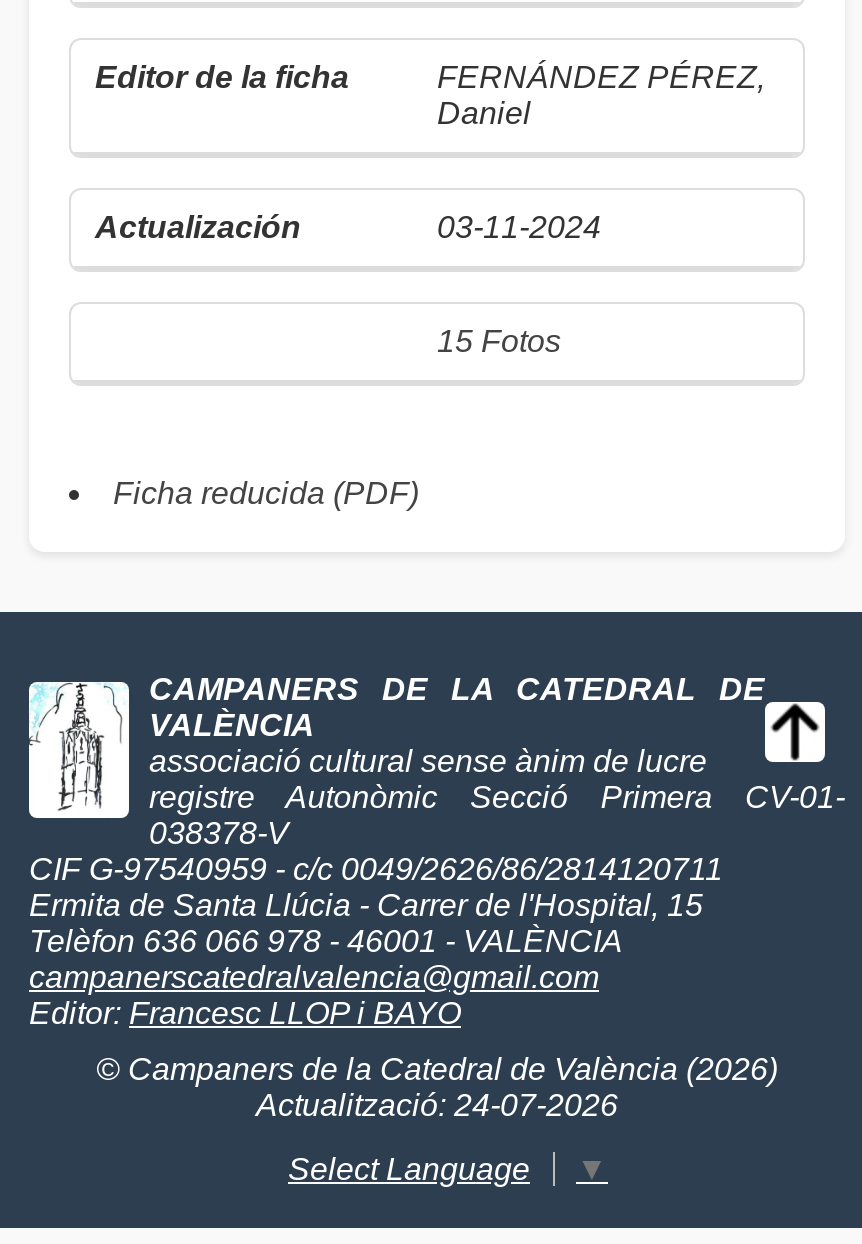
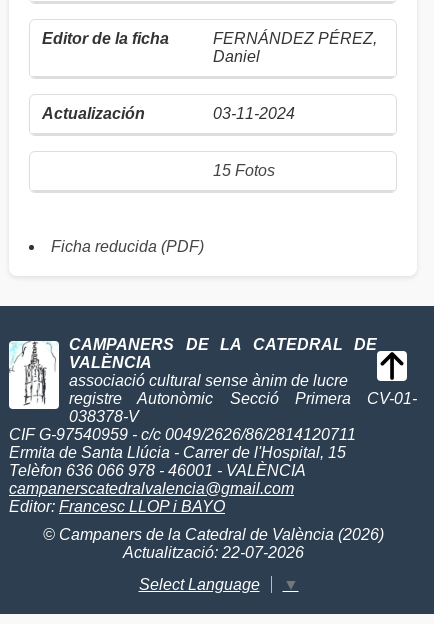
- Actualització: 24-07-2026
+ Actualització: 22-07-2026
